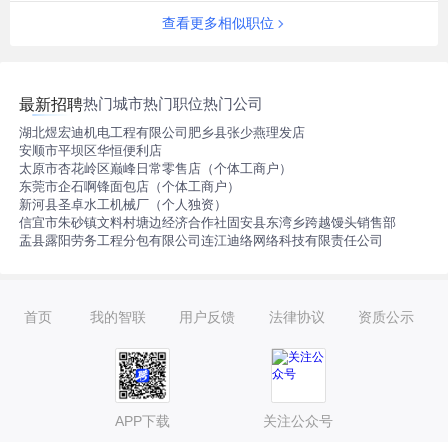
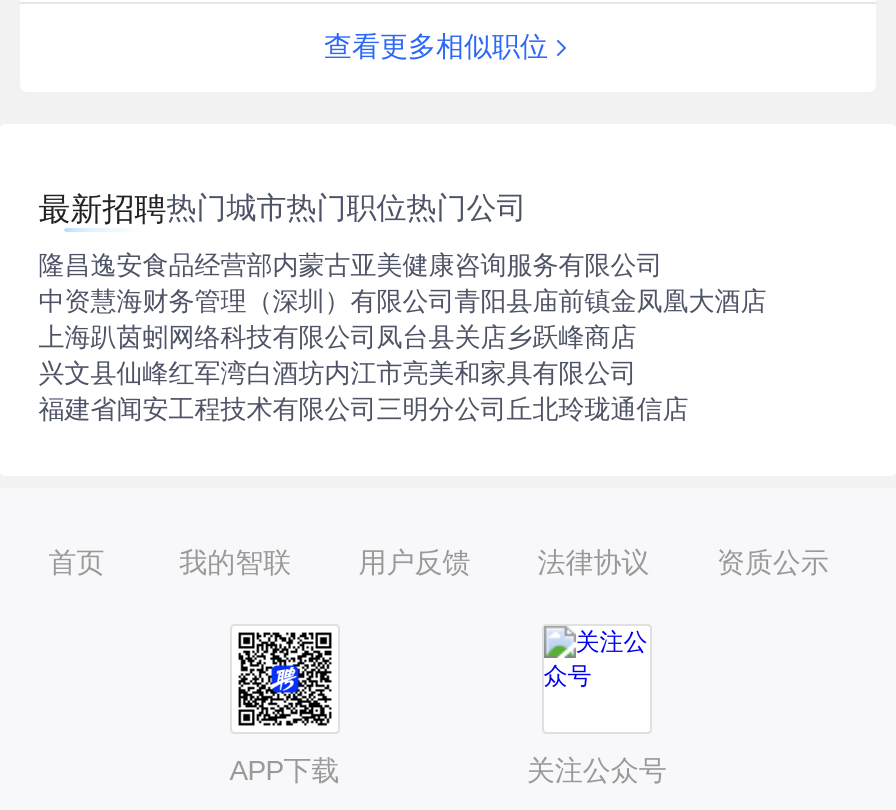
- 湖北煜宏迪机电工程有限公司肥乡县张少燕理发店
- 安顺市平坝区华恒便利店
- 太原市杏花岭区巅峰日常零售店（个体工商户）
- 东莞市企石啊锋面包店（个体工商户）
- 新河县圣卓水工机械厂（个人独资）
- 信宜市朱砂镇文料村塘边经济合作社固安县东湾乡跨越馒头销售部
- 盂县露阳劳务工程分包有限公司连江迪络网络科技有限责任公司
+ 隆昌逸安食品经营部内蒙古亚美健康咨询服务有限公司
+ 中资慧海财务管理（深圳）有限公司青阳县庙前镇金凤凰大酒店
+ 上海趴茵蚓网络科技有限公司凤台县关店乡跃峰商店
+ 兴文县仙峰红军湾白酒坊内江市亮美和家具有限公司
+ 福建省闻安工程技术有限公司三明分公司丘北玲珑通信店
